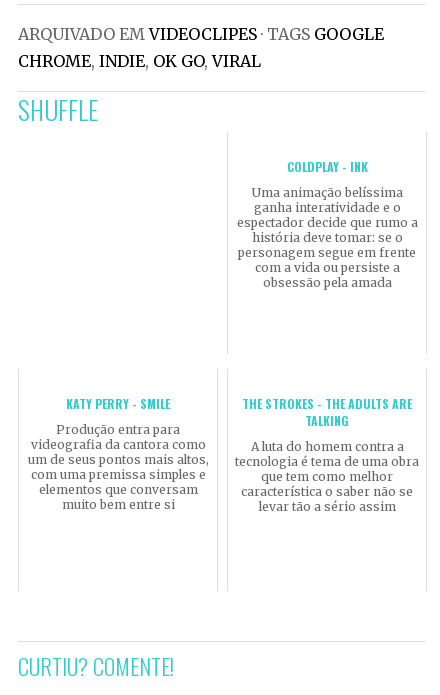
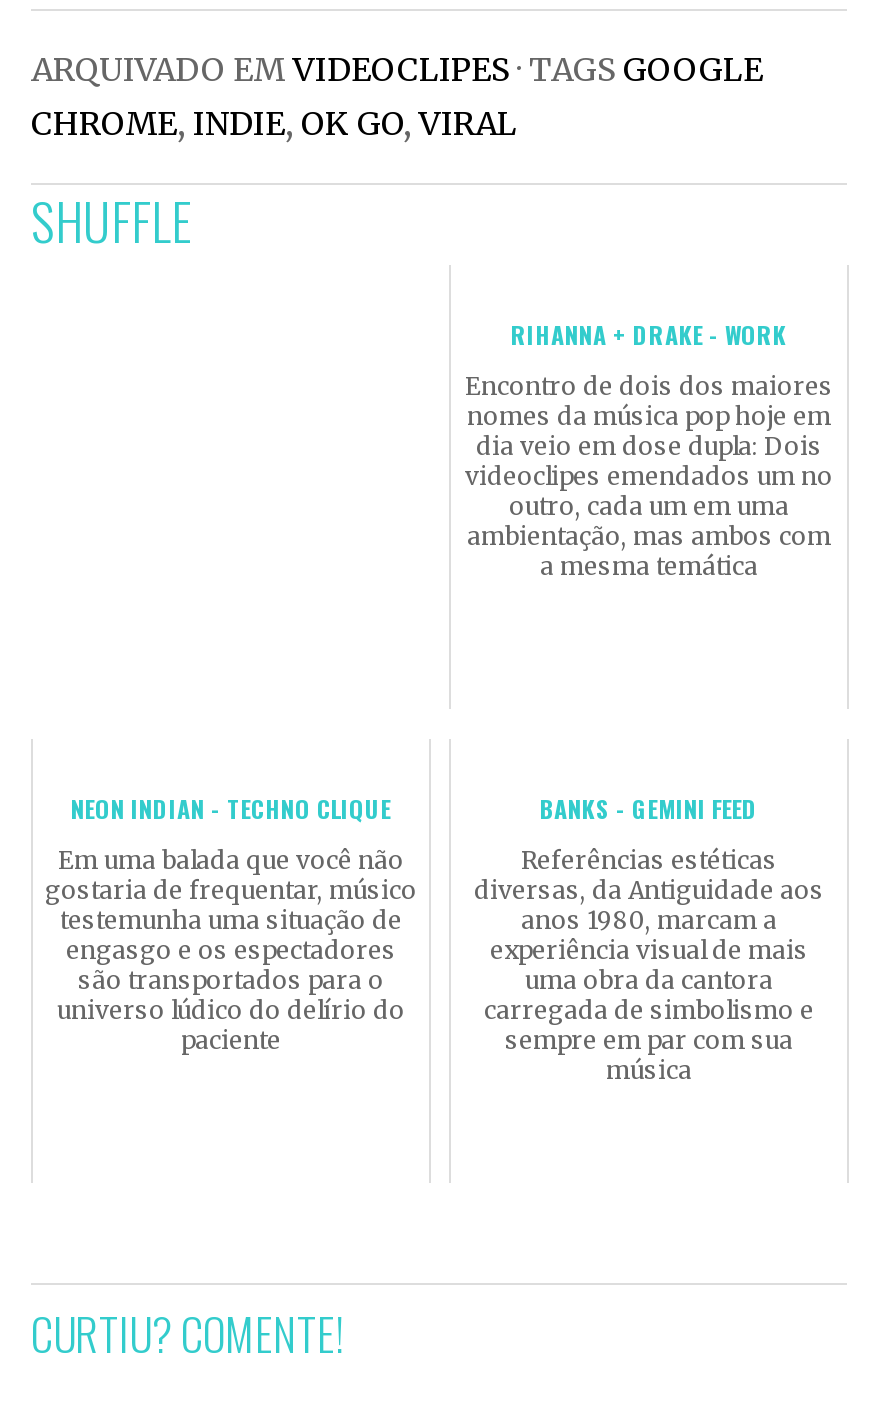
- COLDPLAY - INK
+ RIHANNA + DRAKE - WORK

- Uma animação belíssima
- ganha interatividade e o
- espectador decide que rumo a
- história deve tomar: se o
- personagem segue em frente
- com a vida ou persiste a
- obsessão pela amada
+ Encontro de dois dos maiores
+ nomes da música pop hoje em
+ dia veio em dose dupla: Dois
+ videoclipes emendados um no
+ outro, cada um em uma
+ ambientação, mas ambos com
+ a mesma temática

- KATY PERRY - SMILE
+ NEON INDIAN - TECHNO CLIQUE

- THE STROKES - THE ADULTS ARE
- TALKING
+ BANKS - GEMINI FEED

- Produção entra para
- videografia da cantora como
- um de seus pontos mais altos,
- com uma premissa simples e
- elementos que conversam
- muito bem entre si
+ Em uma balada que você não
+ gostaria de frequentar, músico
+ testemunha uma situação de
+ engasgo e os espectadores
+ são transportados para o
+ universo lúdico do delírio do
+ paciente

- A luta do homem contra a
- tecnologia é tema de uma obra
- que tem como melhor
- característica o saber não se
- levar tão a sério assim
+ Referências estéticas
+ diversas, da Antiguidade aos
+ anos 1980, marcam a
+ experiência visual de mais
+ uma obra da cantora
+ carregada de simbolismo e
+ sempre em par com sua
+ música
